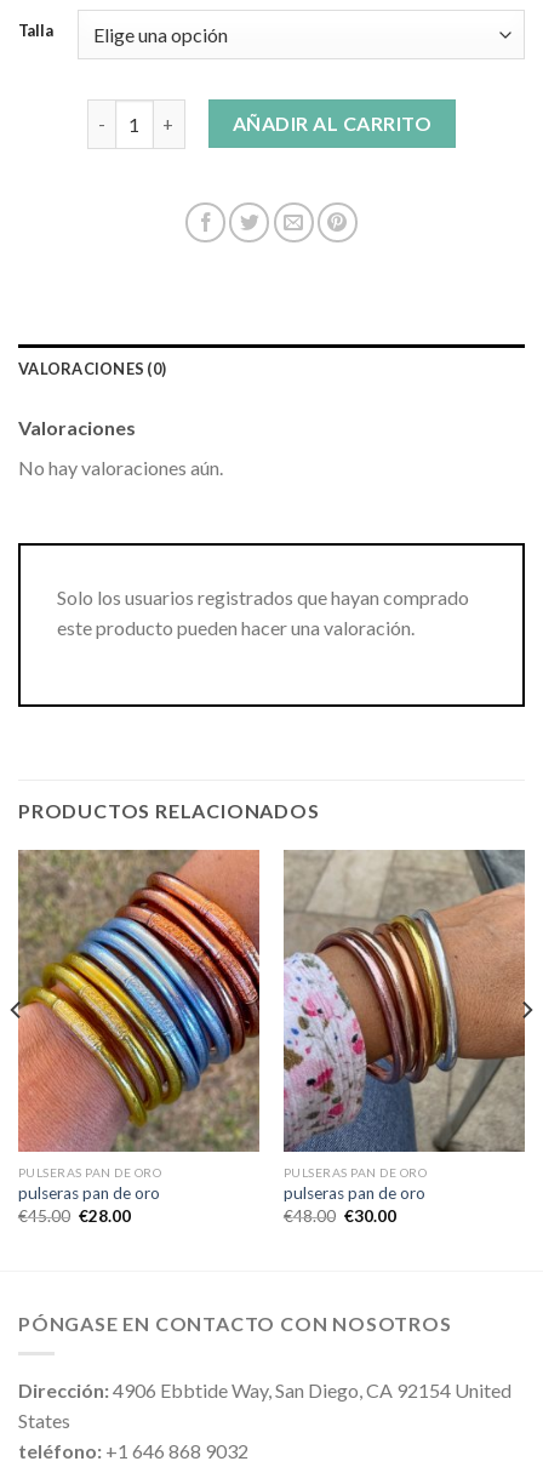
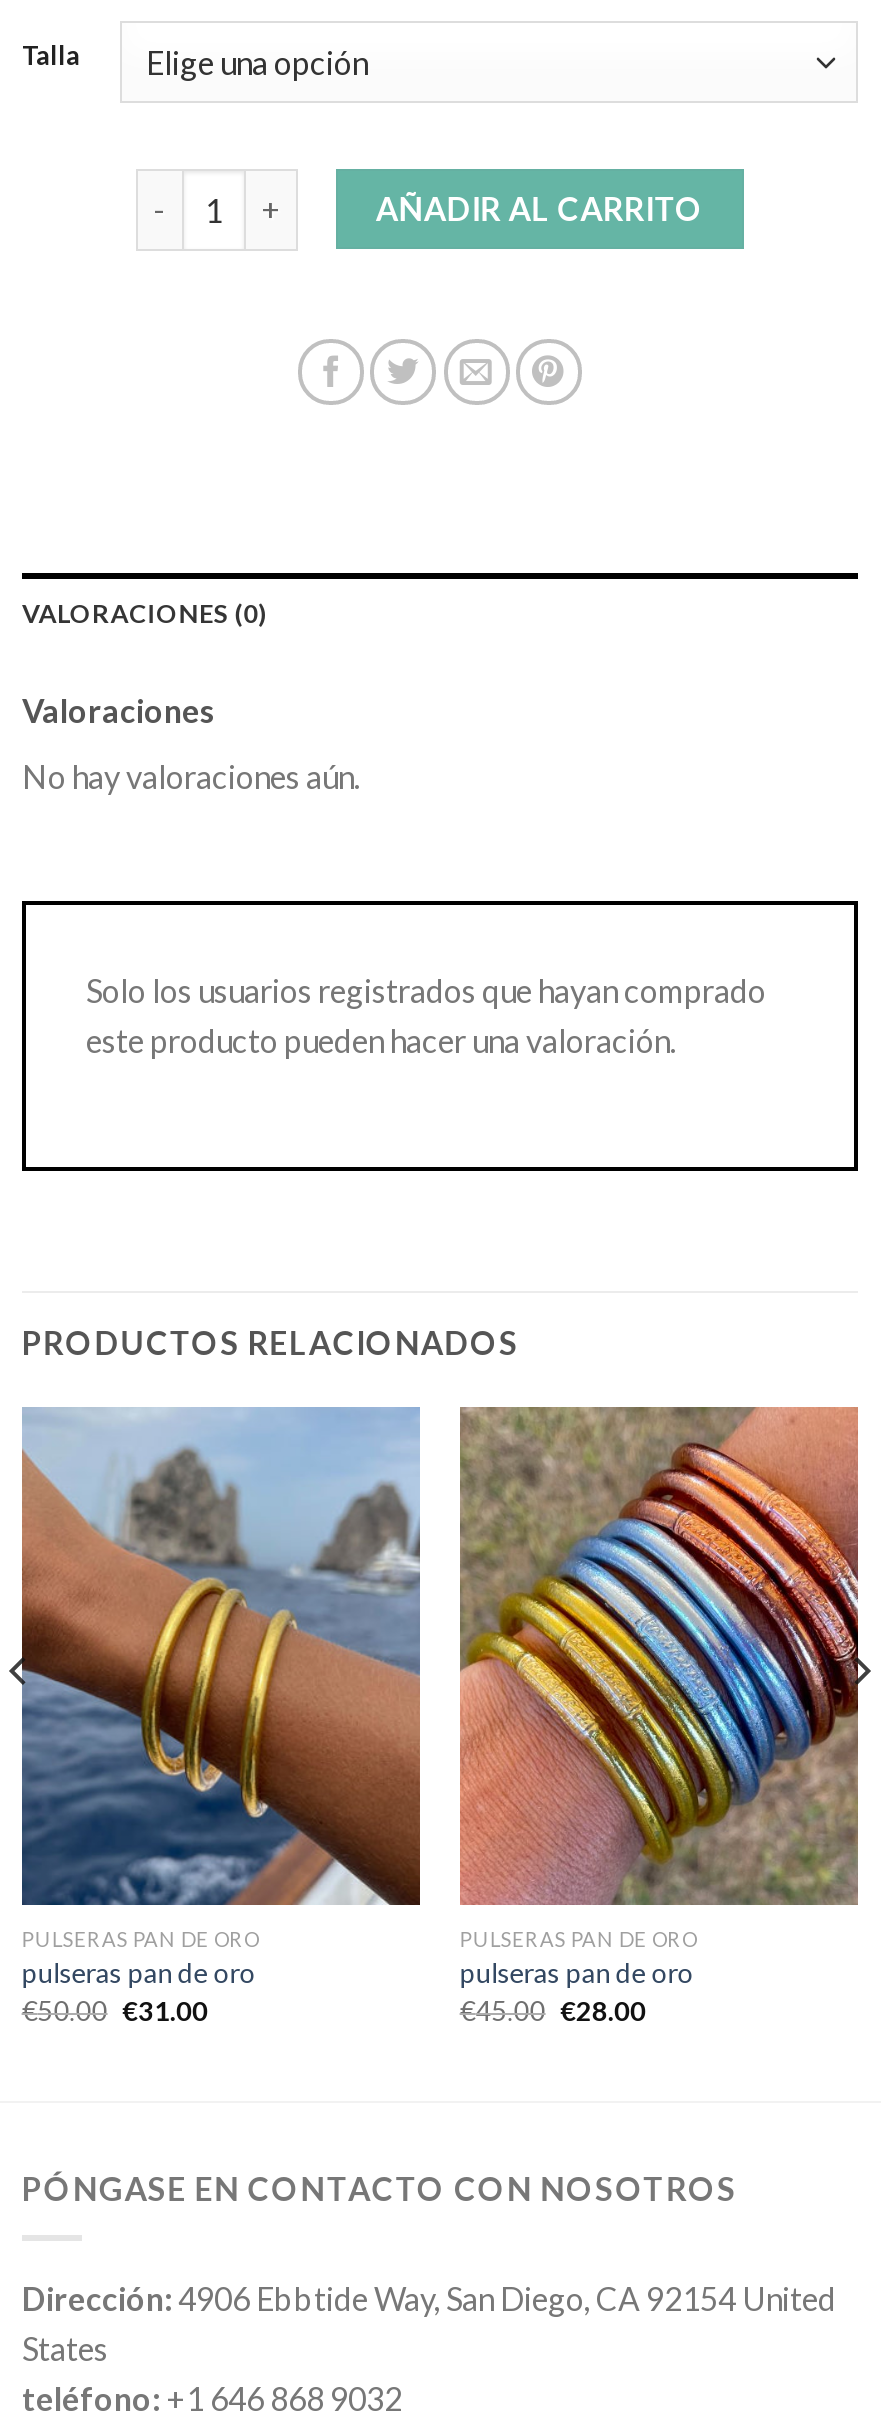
- [image]
+ [image]

- [image]
+ [image]

- €45.00 €28.00
+ €50.00 €31.00

- €48.00 €30.00
+ €45.00 €28.00
